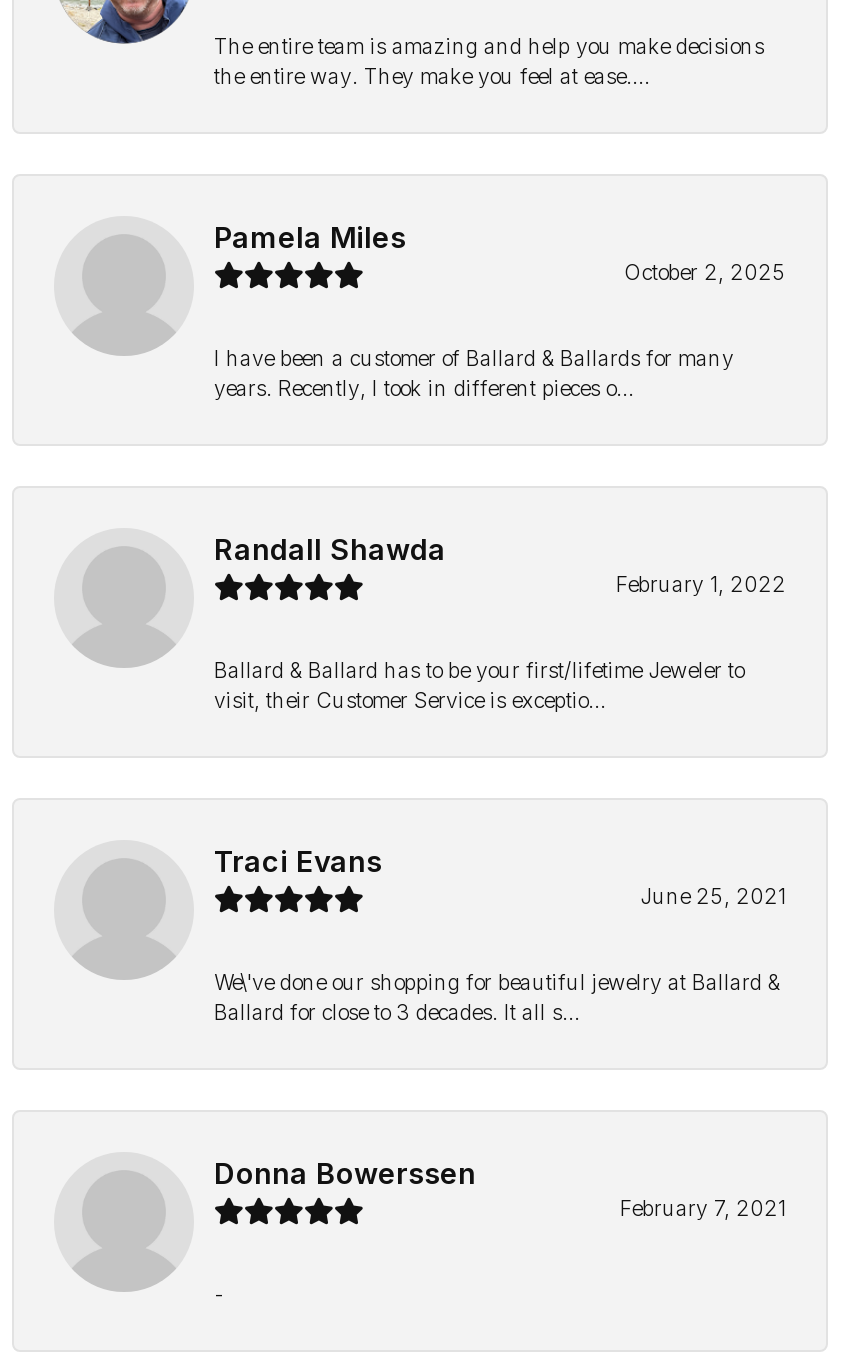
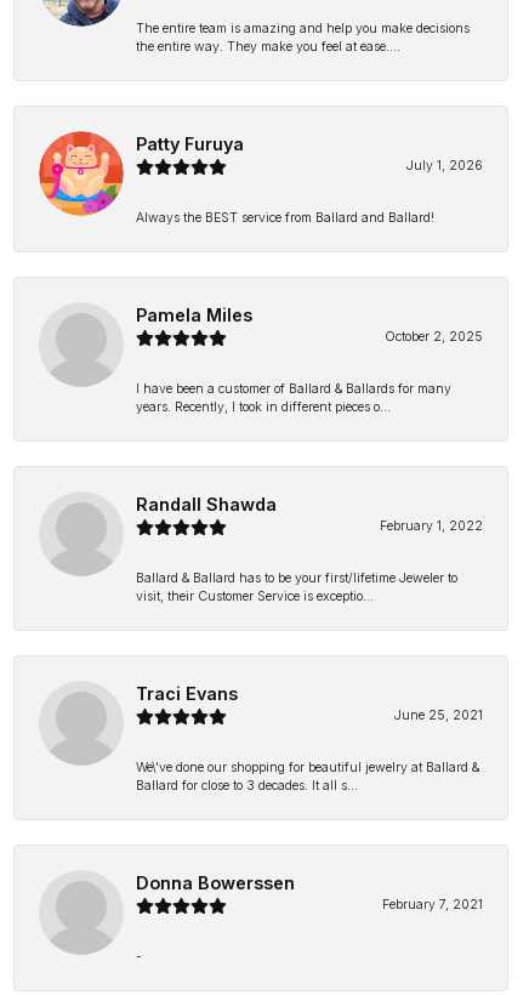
+ [image]
+ Patty Furuya
+ July 1, 2026
+ Always the BEST service from Ballard and Ballard!
